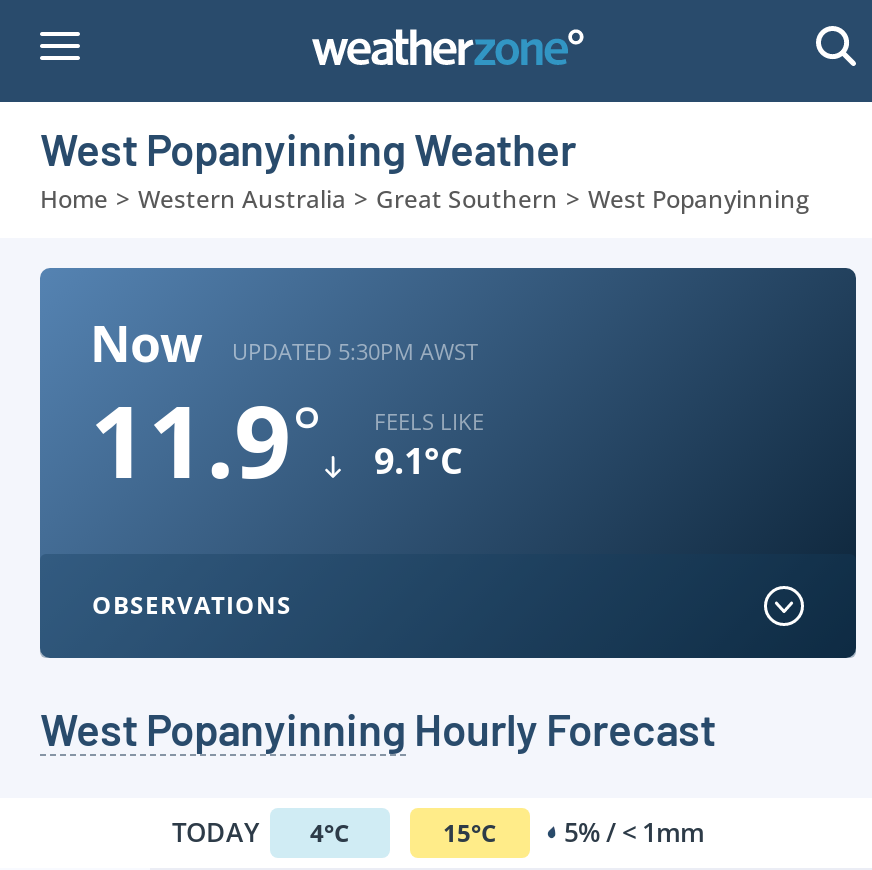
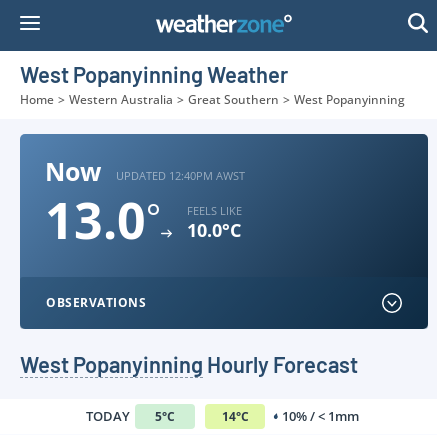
- UPDATED 5:30PM AWST
+ UPDATED 12:40PM AWST

- 11.9°
+ 13.0°

- 9.1°C
+ 10.0°C

- 4°C
- 15°C
- 5% / < 1mm
+ 5°C
+ 14°C
+ 10% / < 1mm
